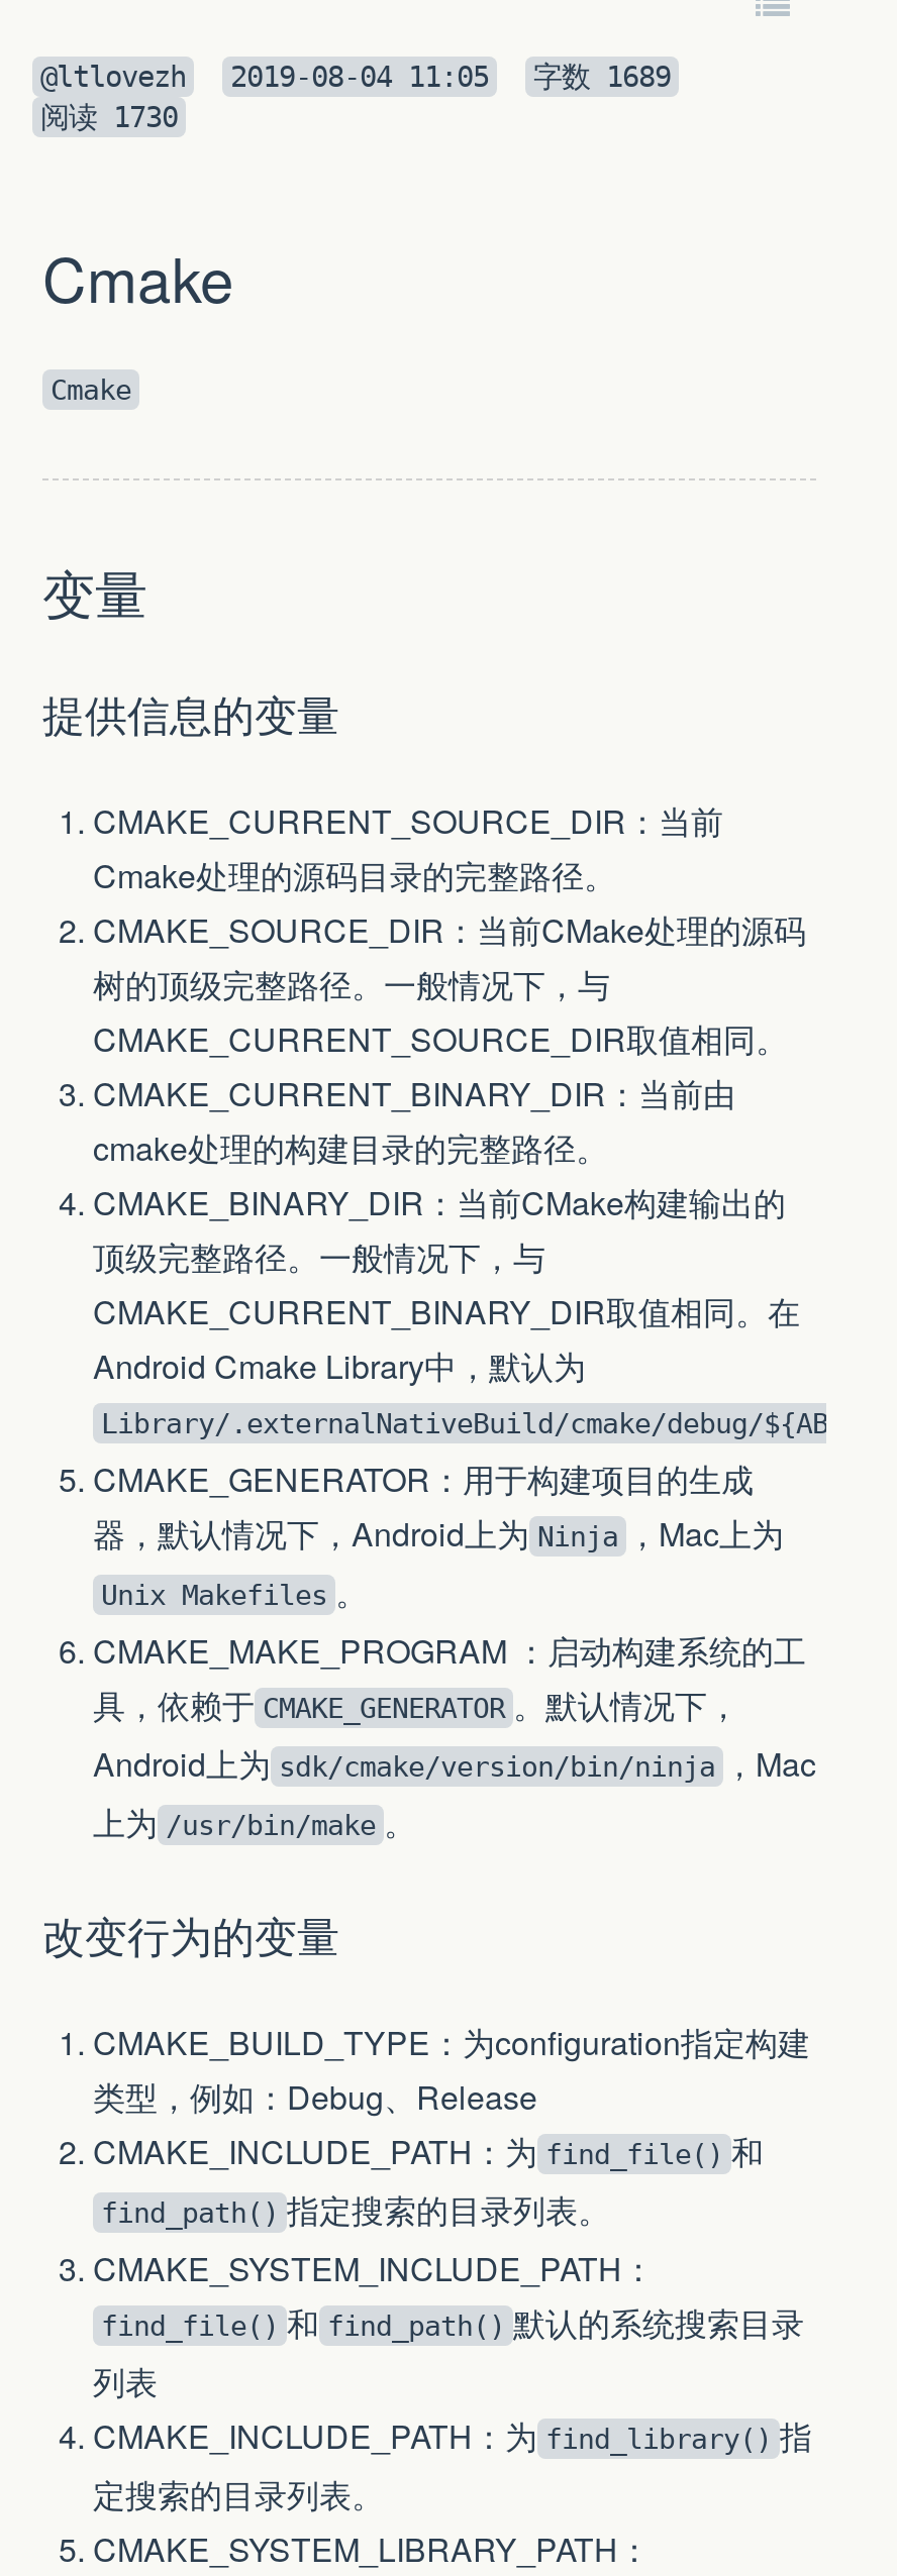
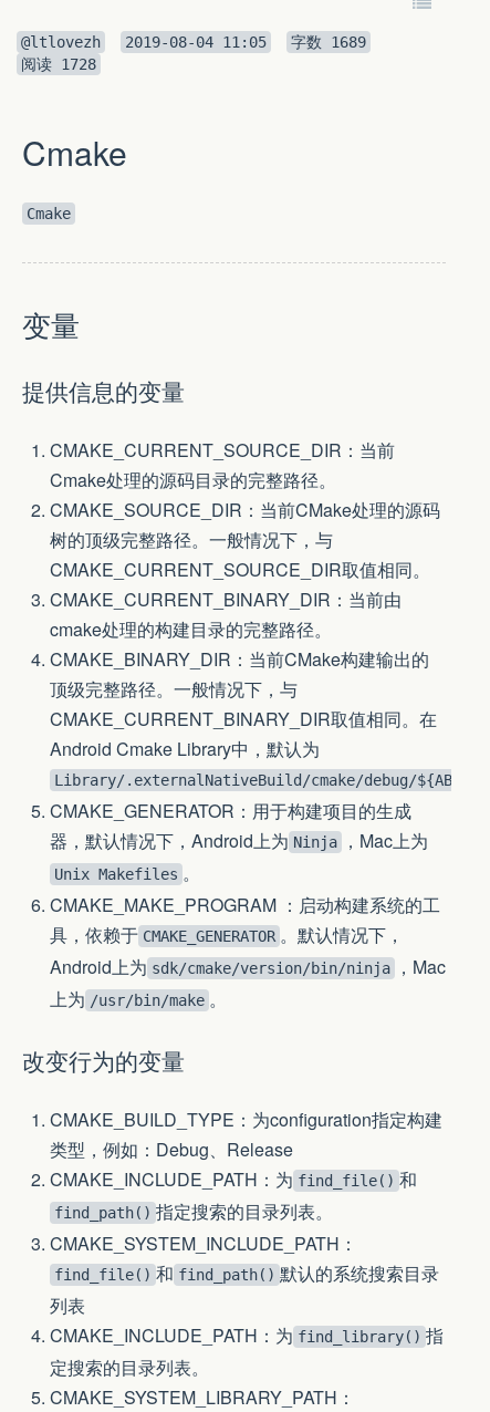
- 阅读1730
+ 阅读1728
